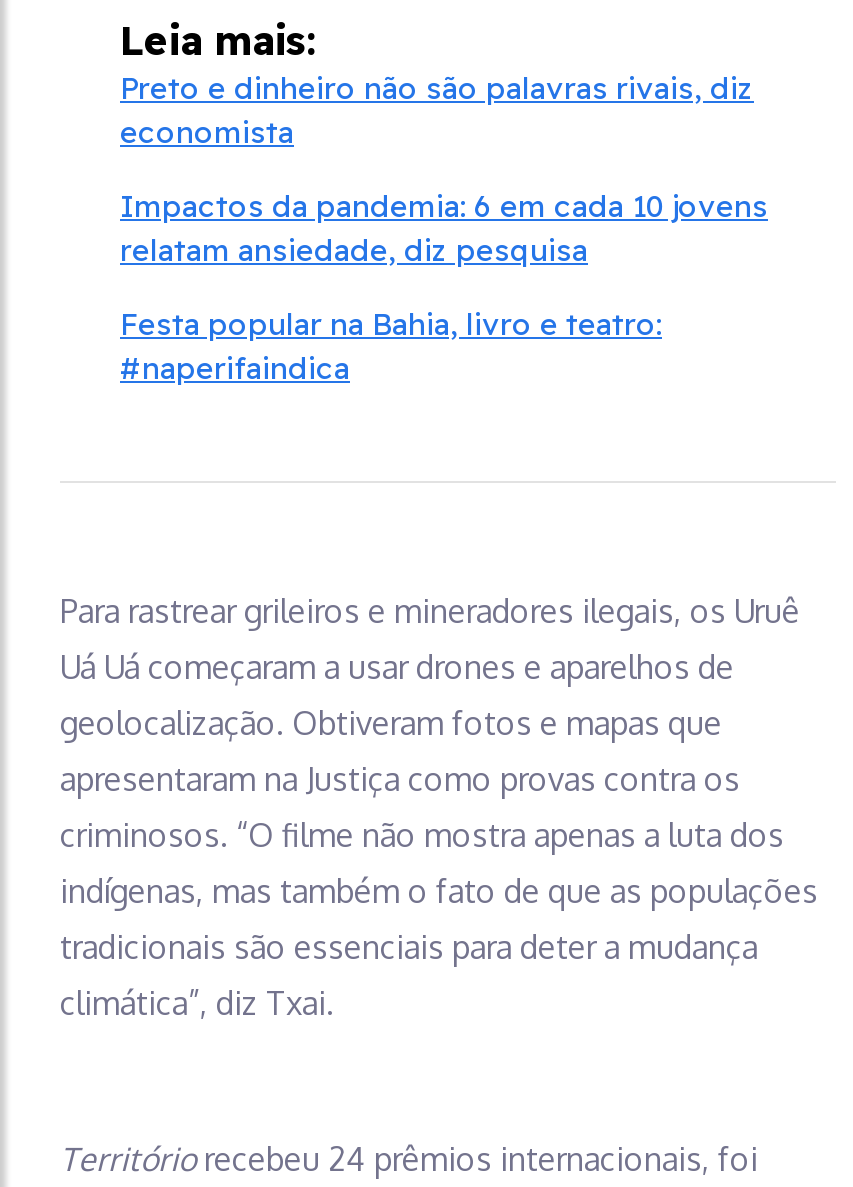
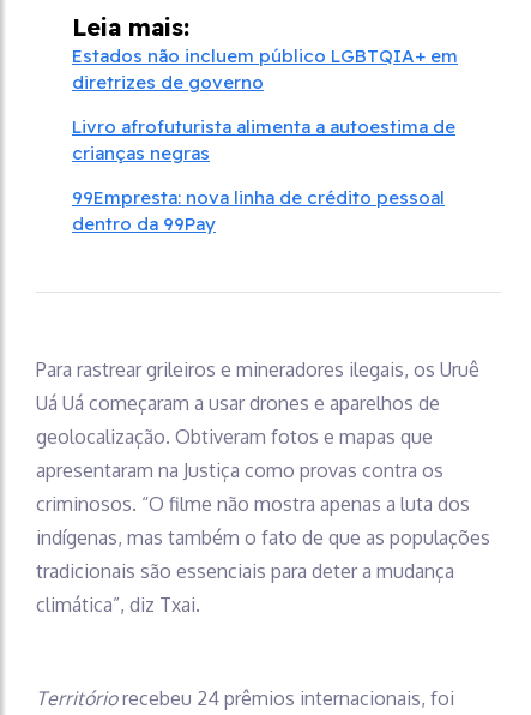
- Preto e dinheiro não são palavras rivais, diz
- economista
+ Estados não incluem público LGBTQIA+ em
+ diretrizes de governo

- Impactos da pandemia: 6 em cada 10 jovens
- relatam ansiedade, diz pesquisa
+ Livro afrofuturista alimenta a autoestima de
+ crianças negras

- Festa popular na Bahia, livro e teatro:
- #naperifaindica
+ 99Empresta: nova linha de crédito pessoal
+ dentro da 99Pay
